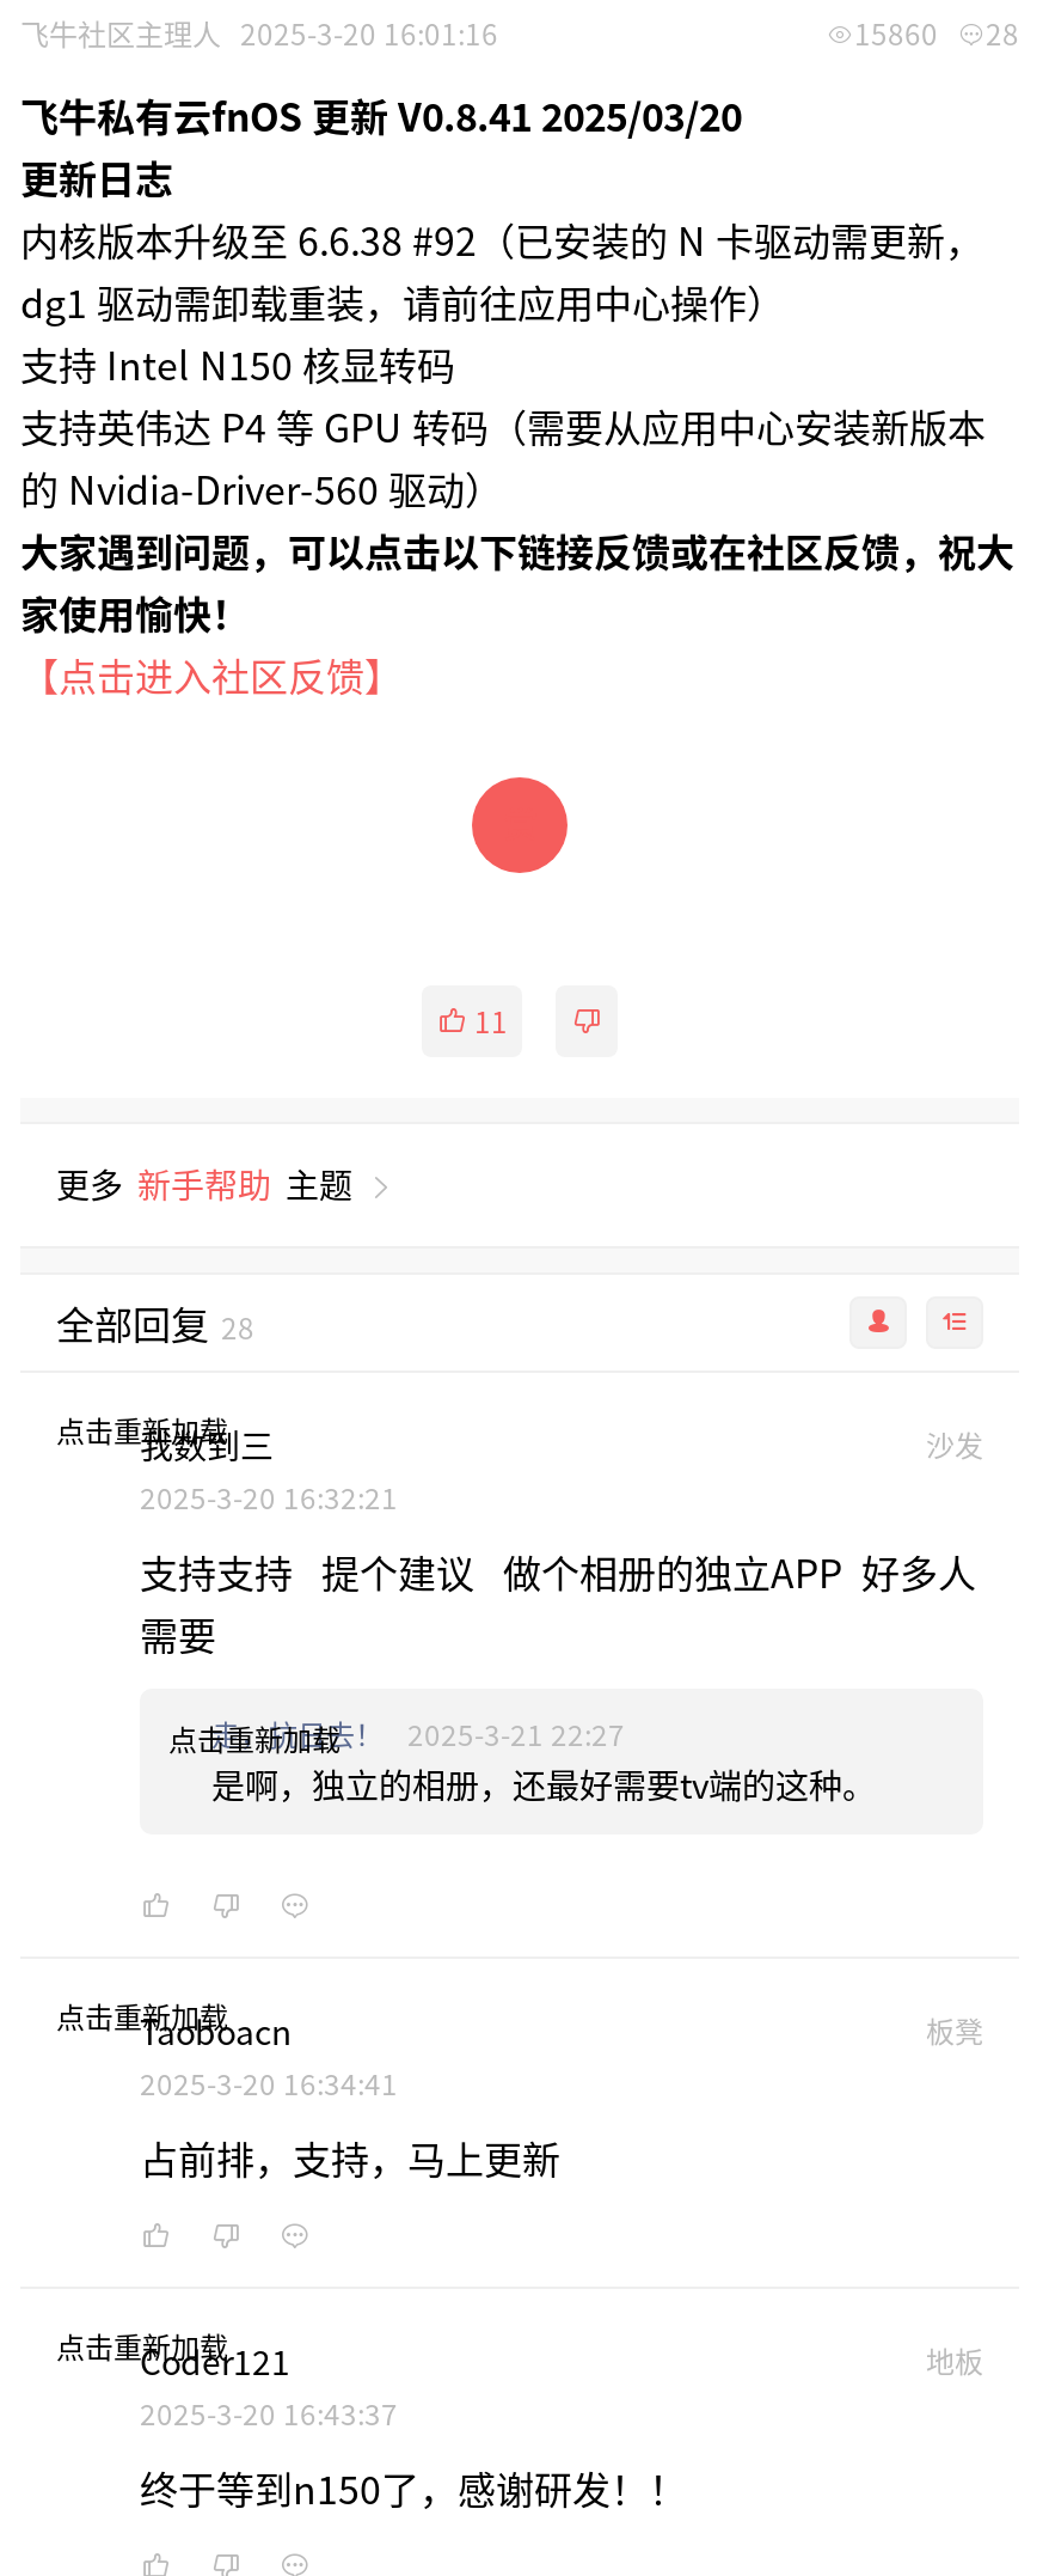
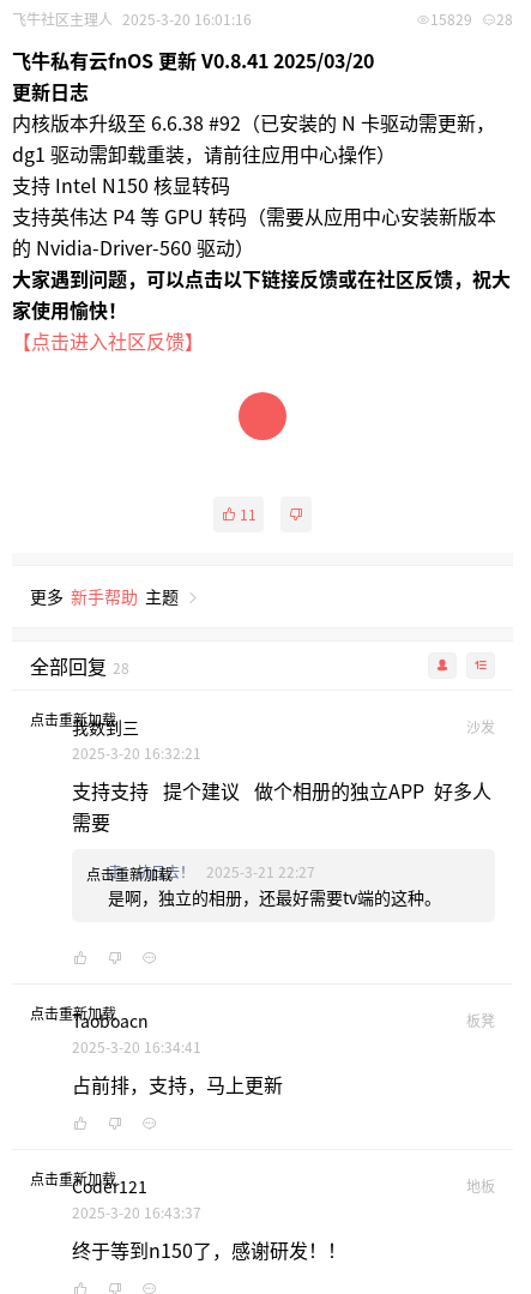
- 15860 28
+ 15829 28
